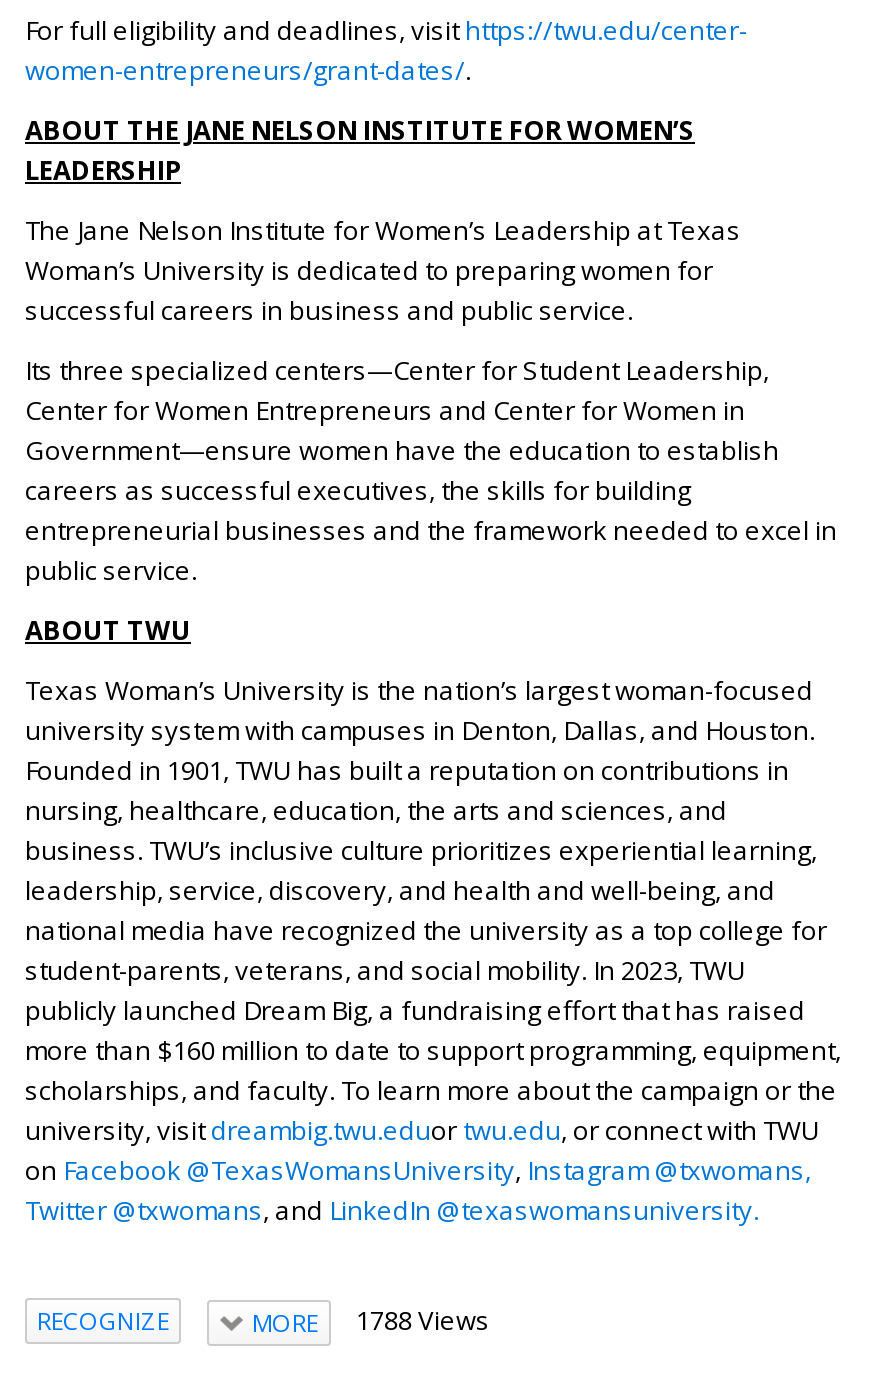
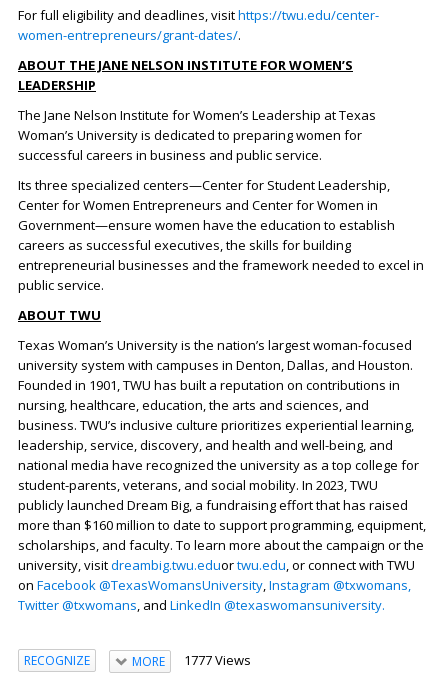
- MORE 1788 Views
+ MORE 1777 Views
